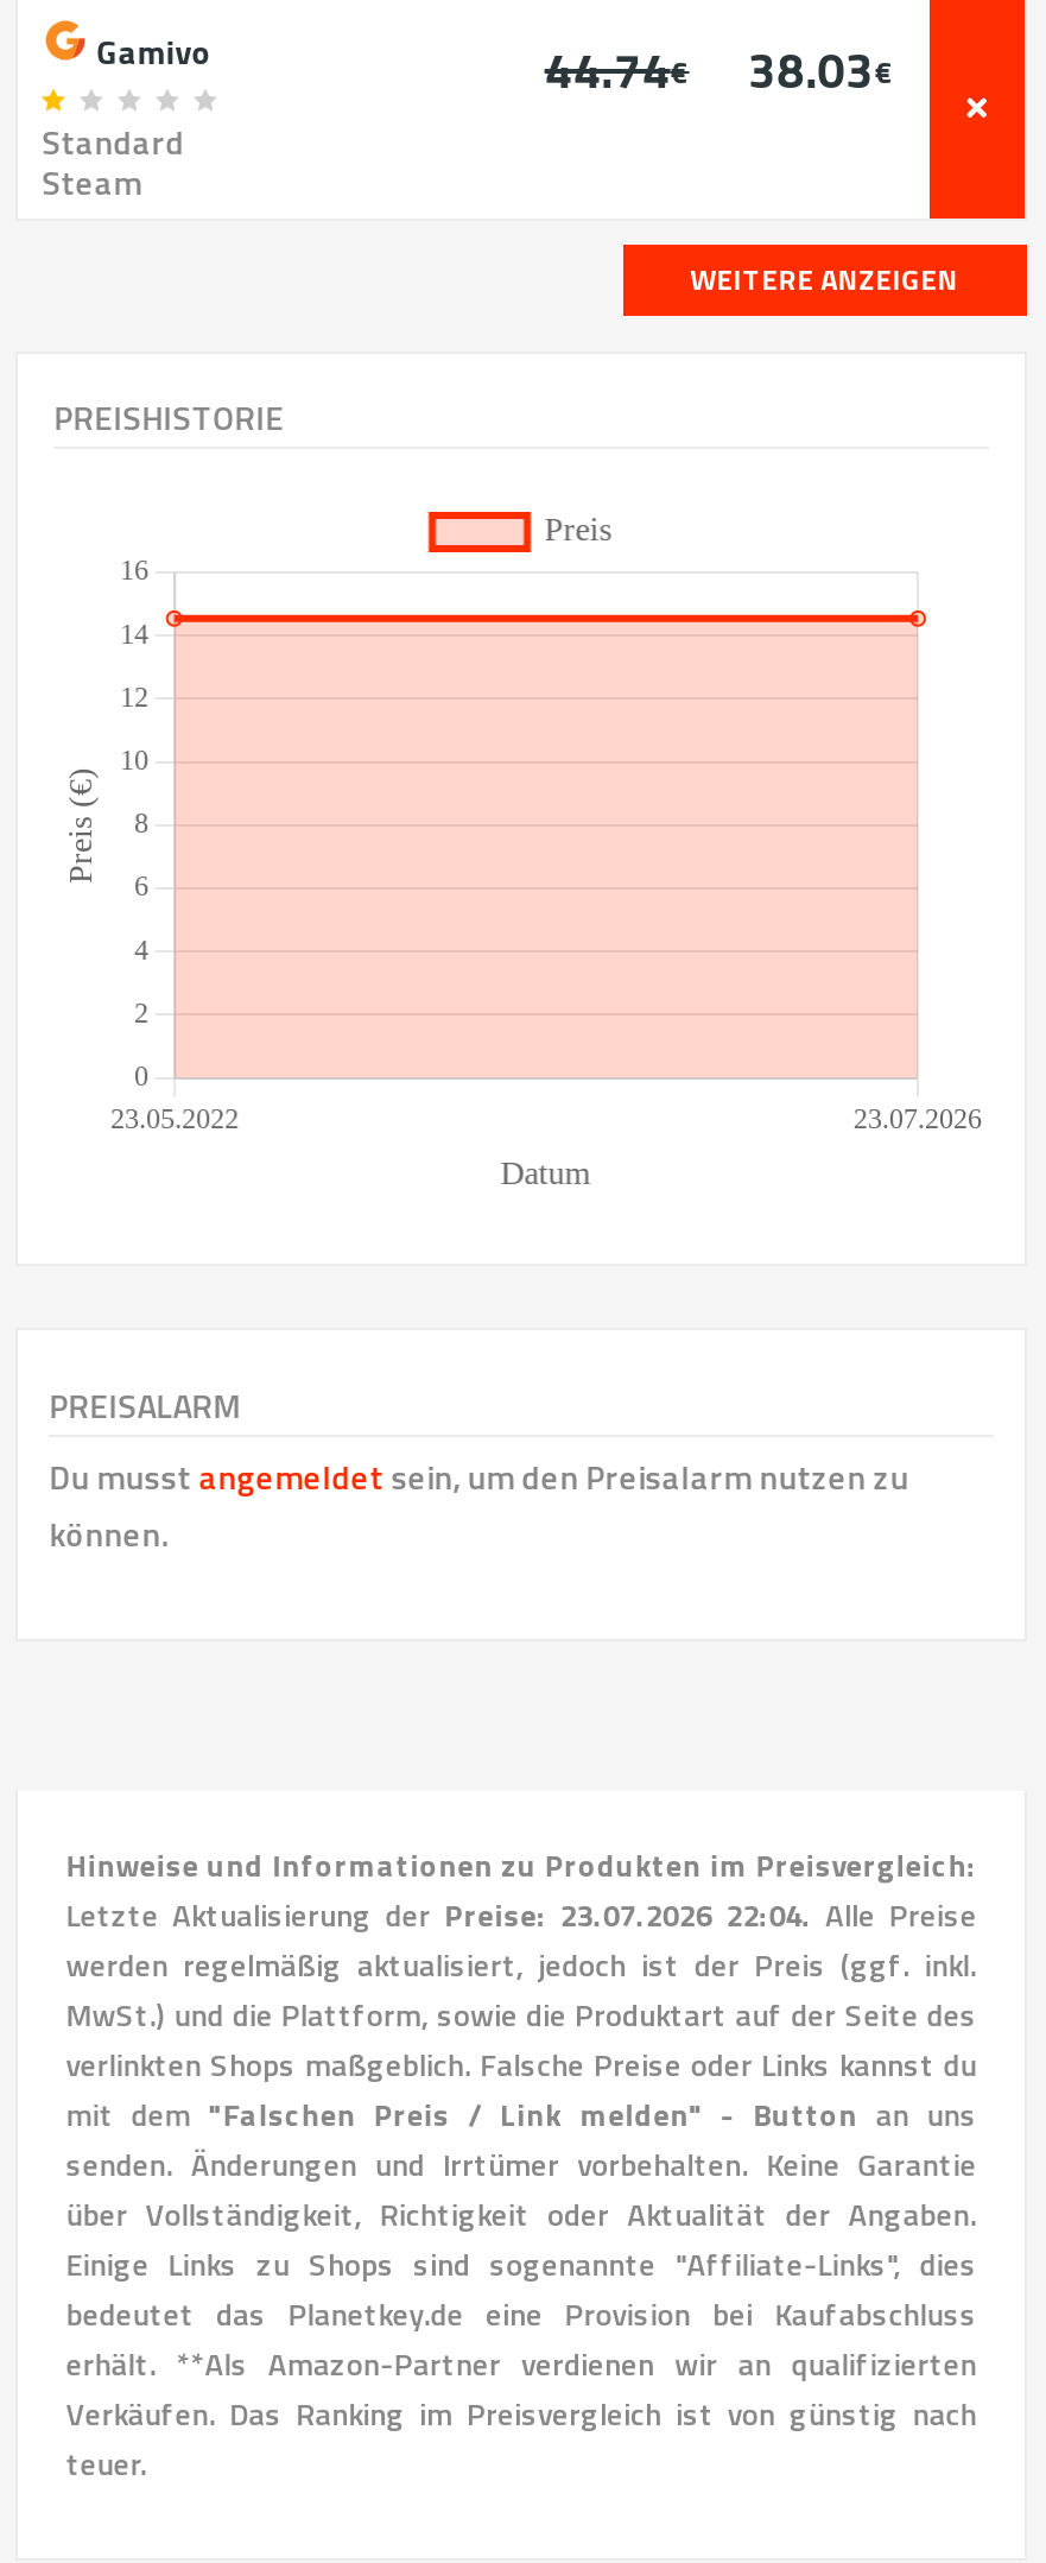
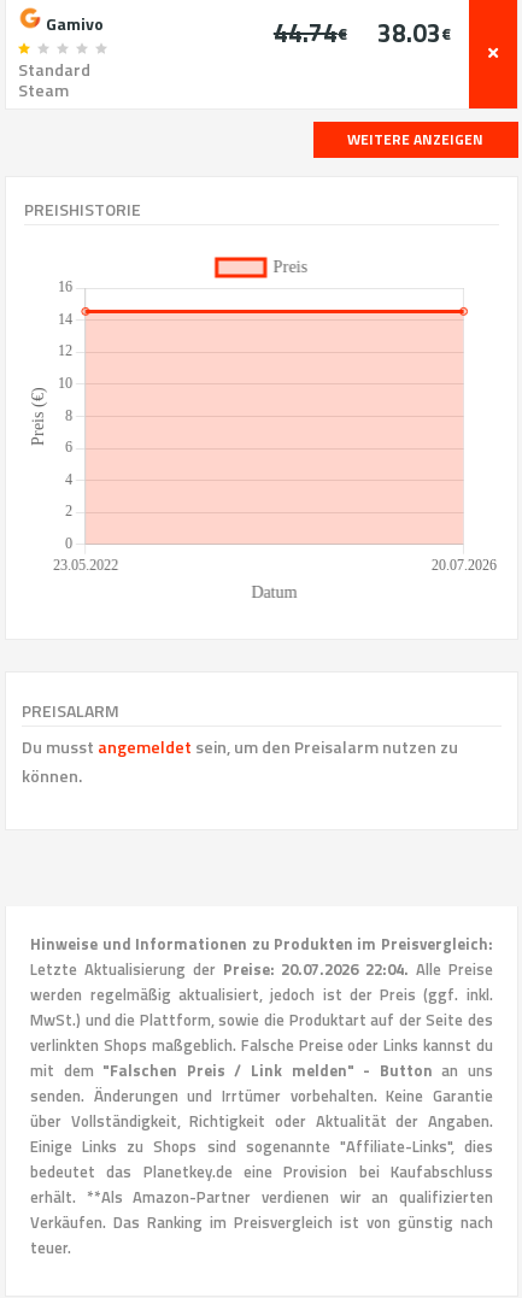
- Letzte Aktualisierung der Preise: 23.07.2026 22:04. Alle Preise
+ Letzte Aktualisierung der Preise: 20.07.2026 22:04. Alle Preise
